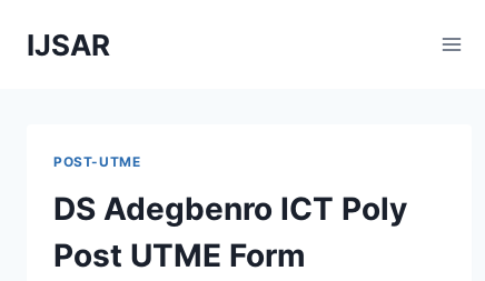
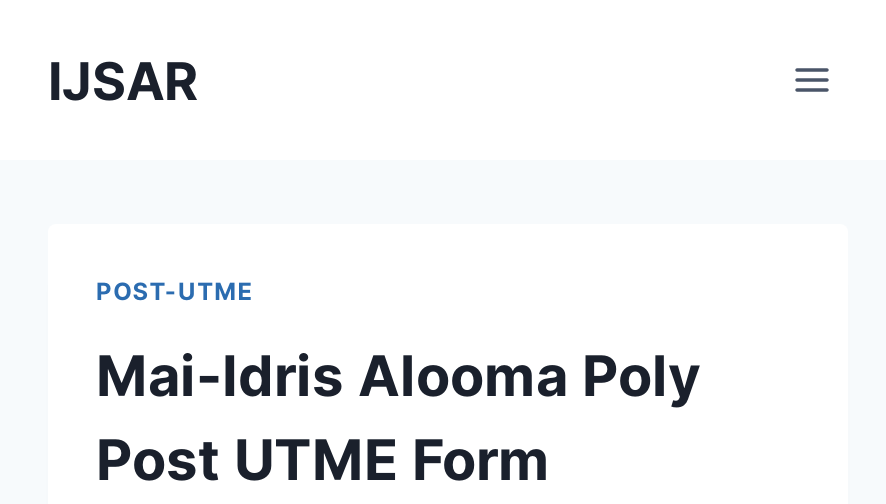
- DS Adegbenro ICT Poly
+ Mai-Idris Alooma Poly
